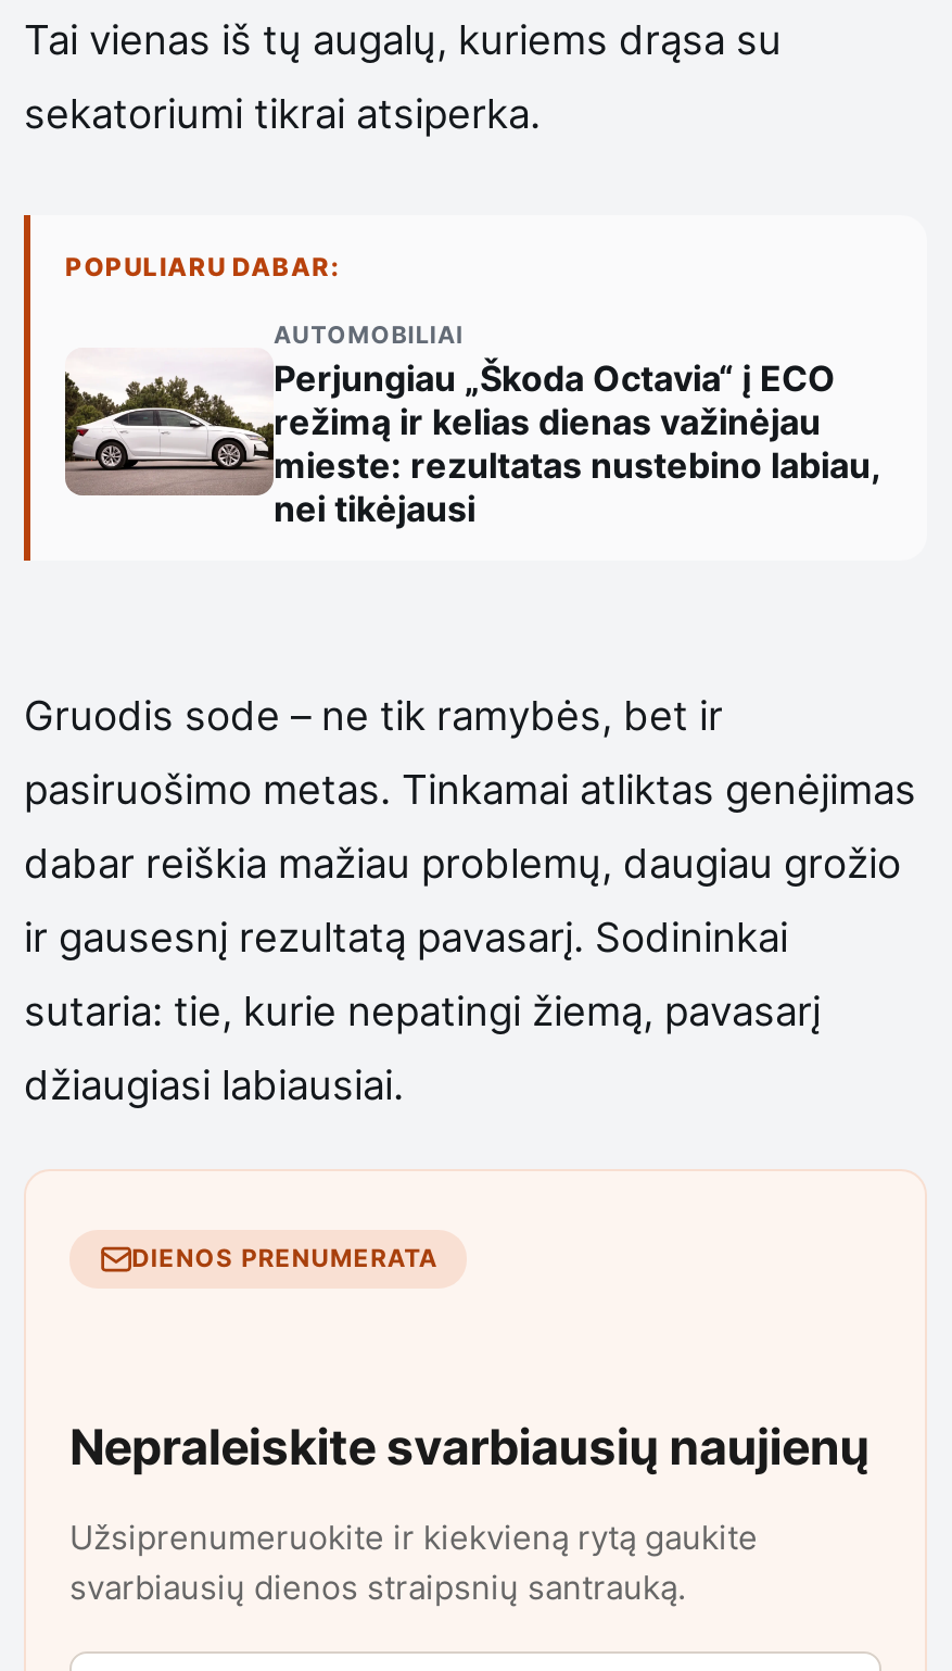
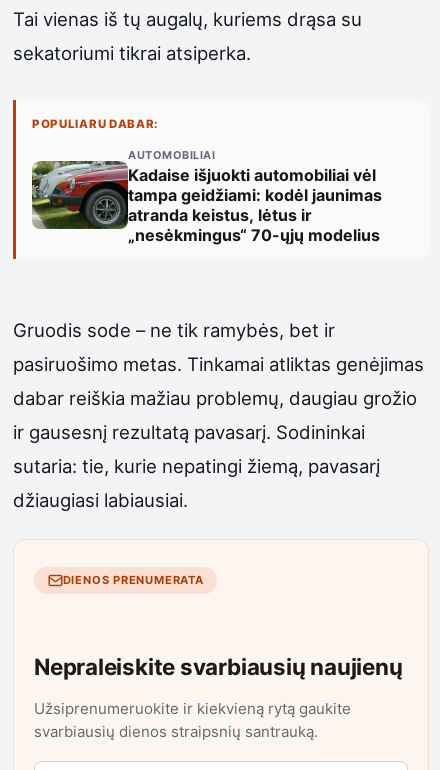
- [image]
- Perjungiau „Škoda Octavia“ į ECO
- režimą ir kelias dienas važinėjau
- mieste: rezultatas nustebino labiau,
- nei tikėjausi
+ [image]
+ Kadaise išjuokti automobiliai vėl
+ tampa geidžiami: kodėl jaunimas
+ atranda keistus, lėtus ir
+ „nesėkmingus“ 70-ųjų modelius
